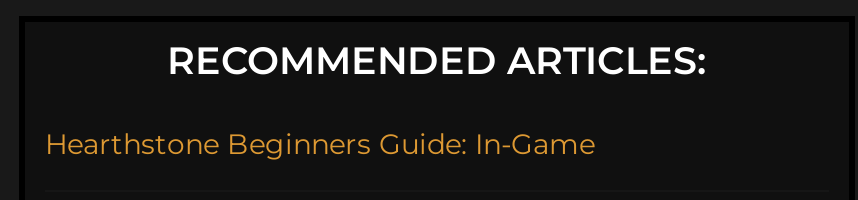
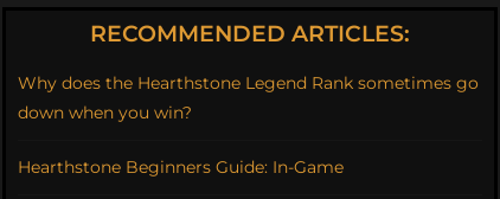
+ Why does the Hearthstone Legend Rank sometimes go
+ down when you win?
